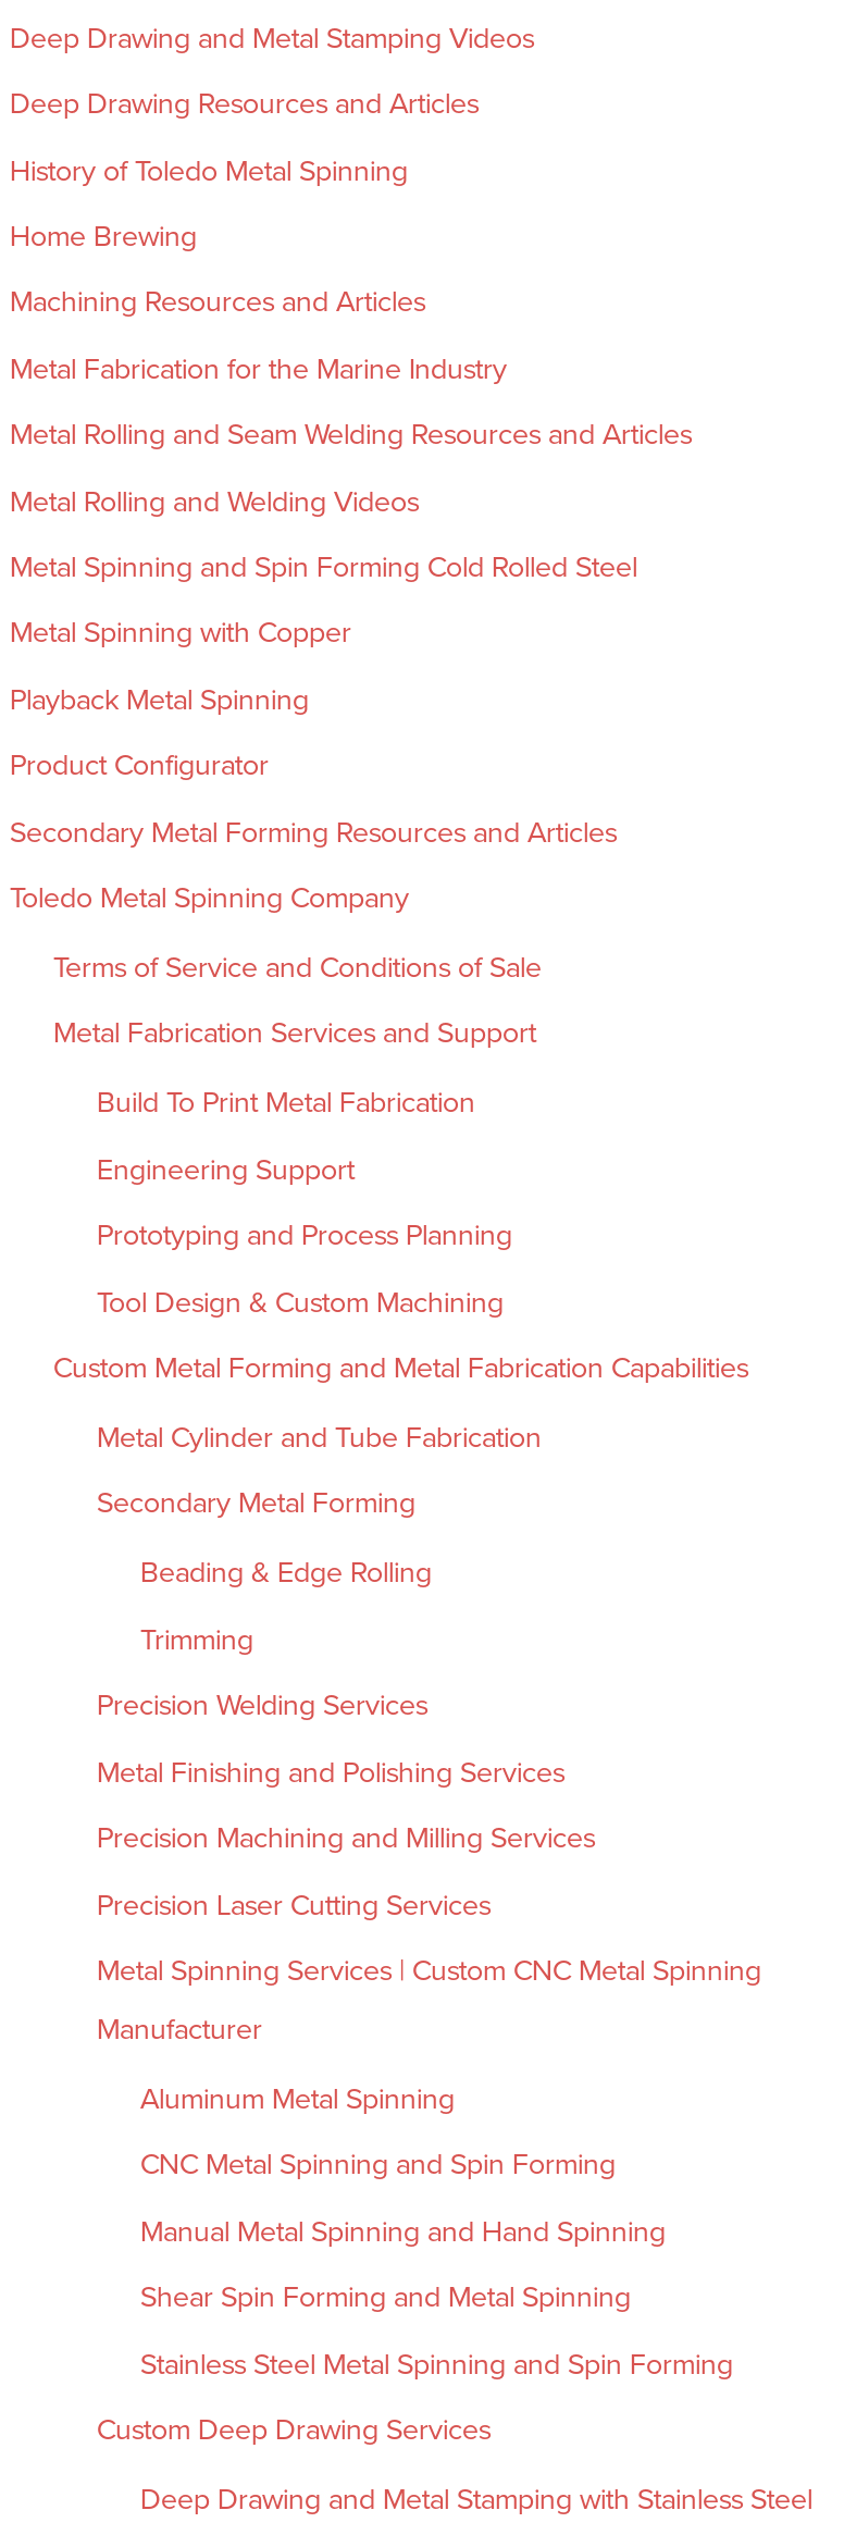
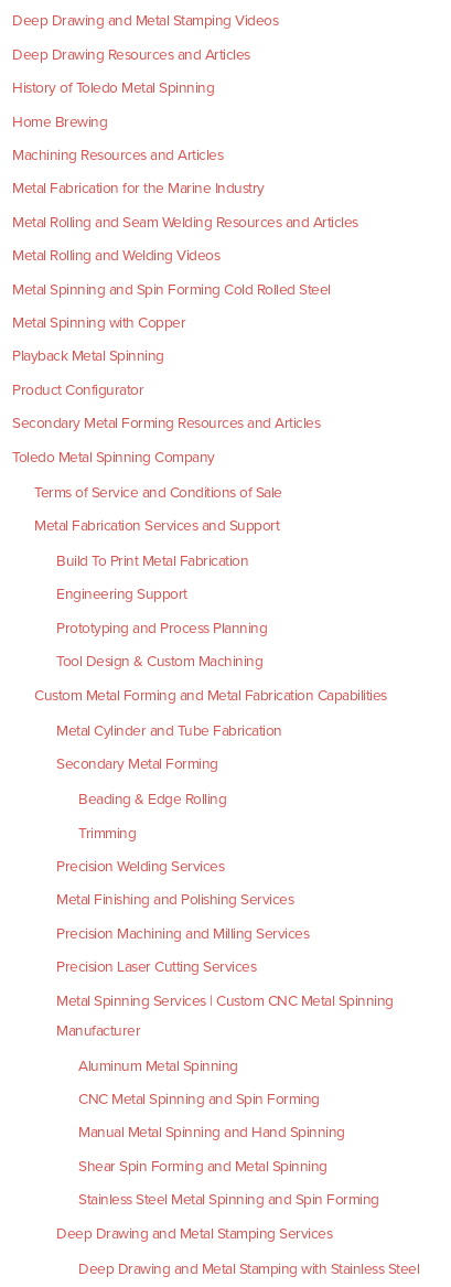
- Custom Deep Drawing Services
+ Deep Drawing and Metal Stamping Services
